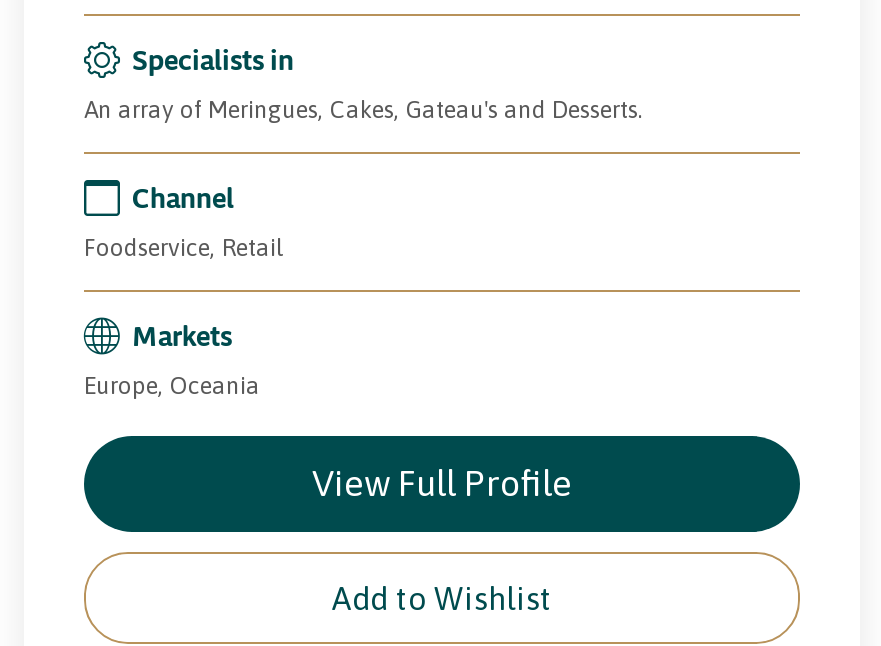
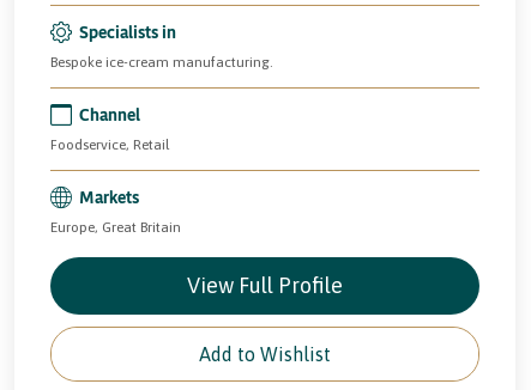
- An array of Meringues, Cakes, Gateau's and Desserts.
+ Bespoke ice-cream manufacturing.

- Europe, Oceania
+ Europe, Great Britain
